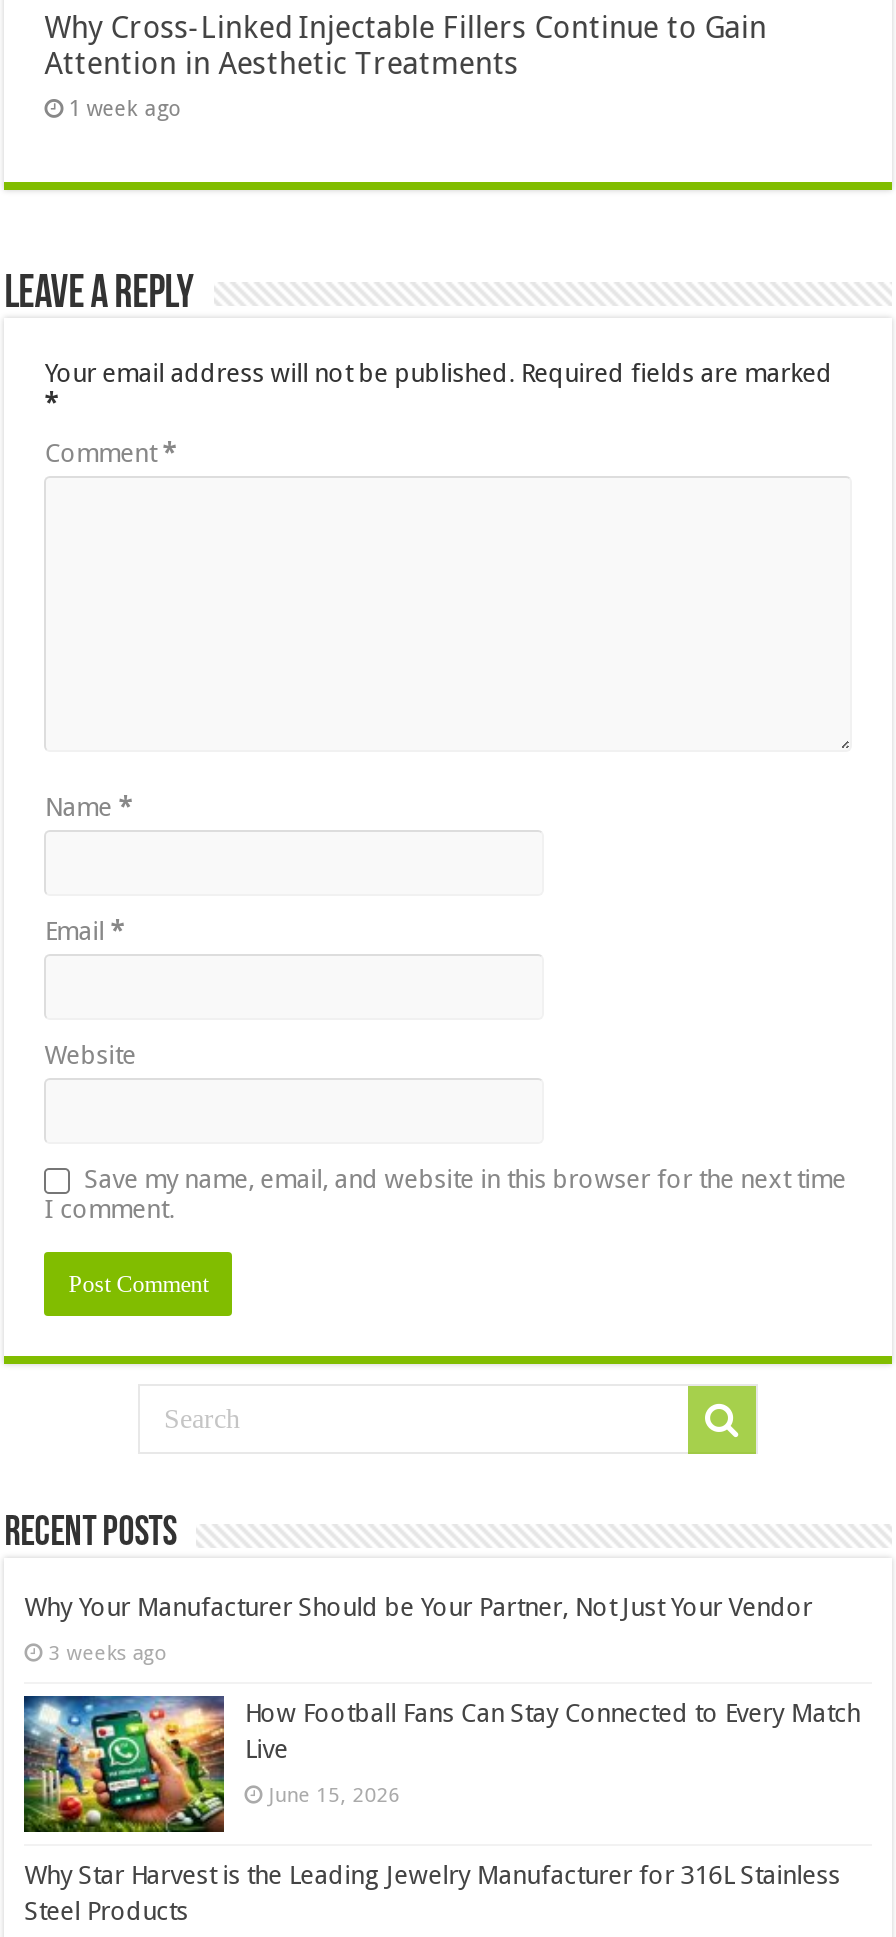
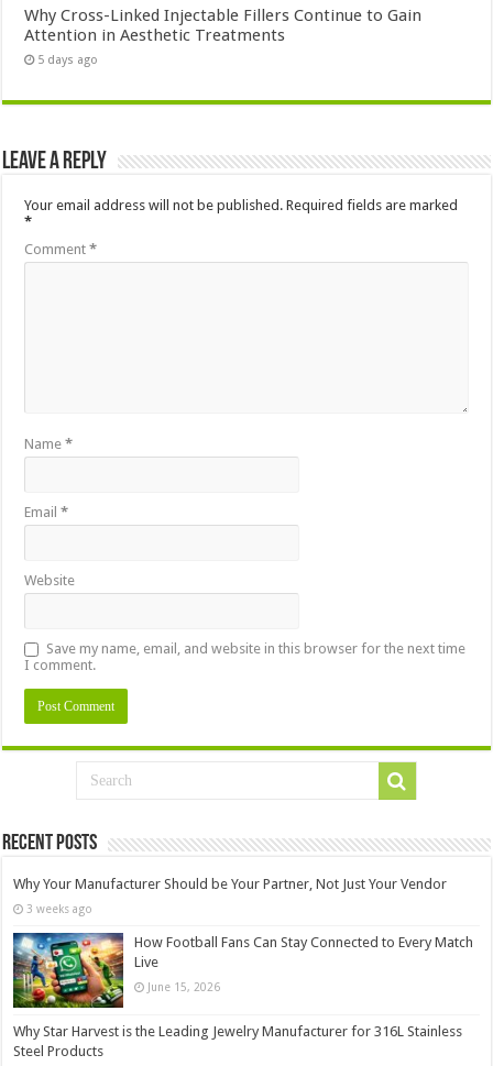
- 1 week ago
+ 5 days ago
